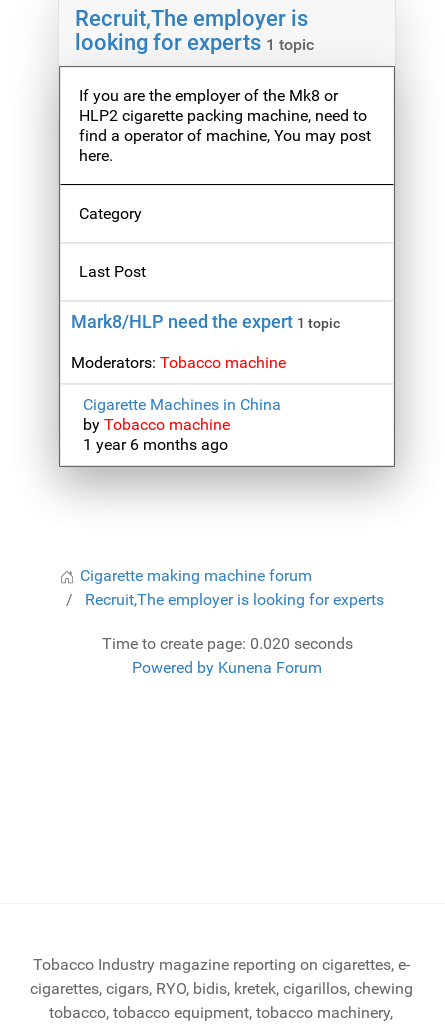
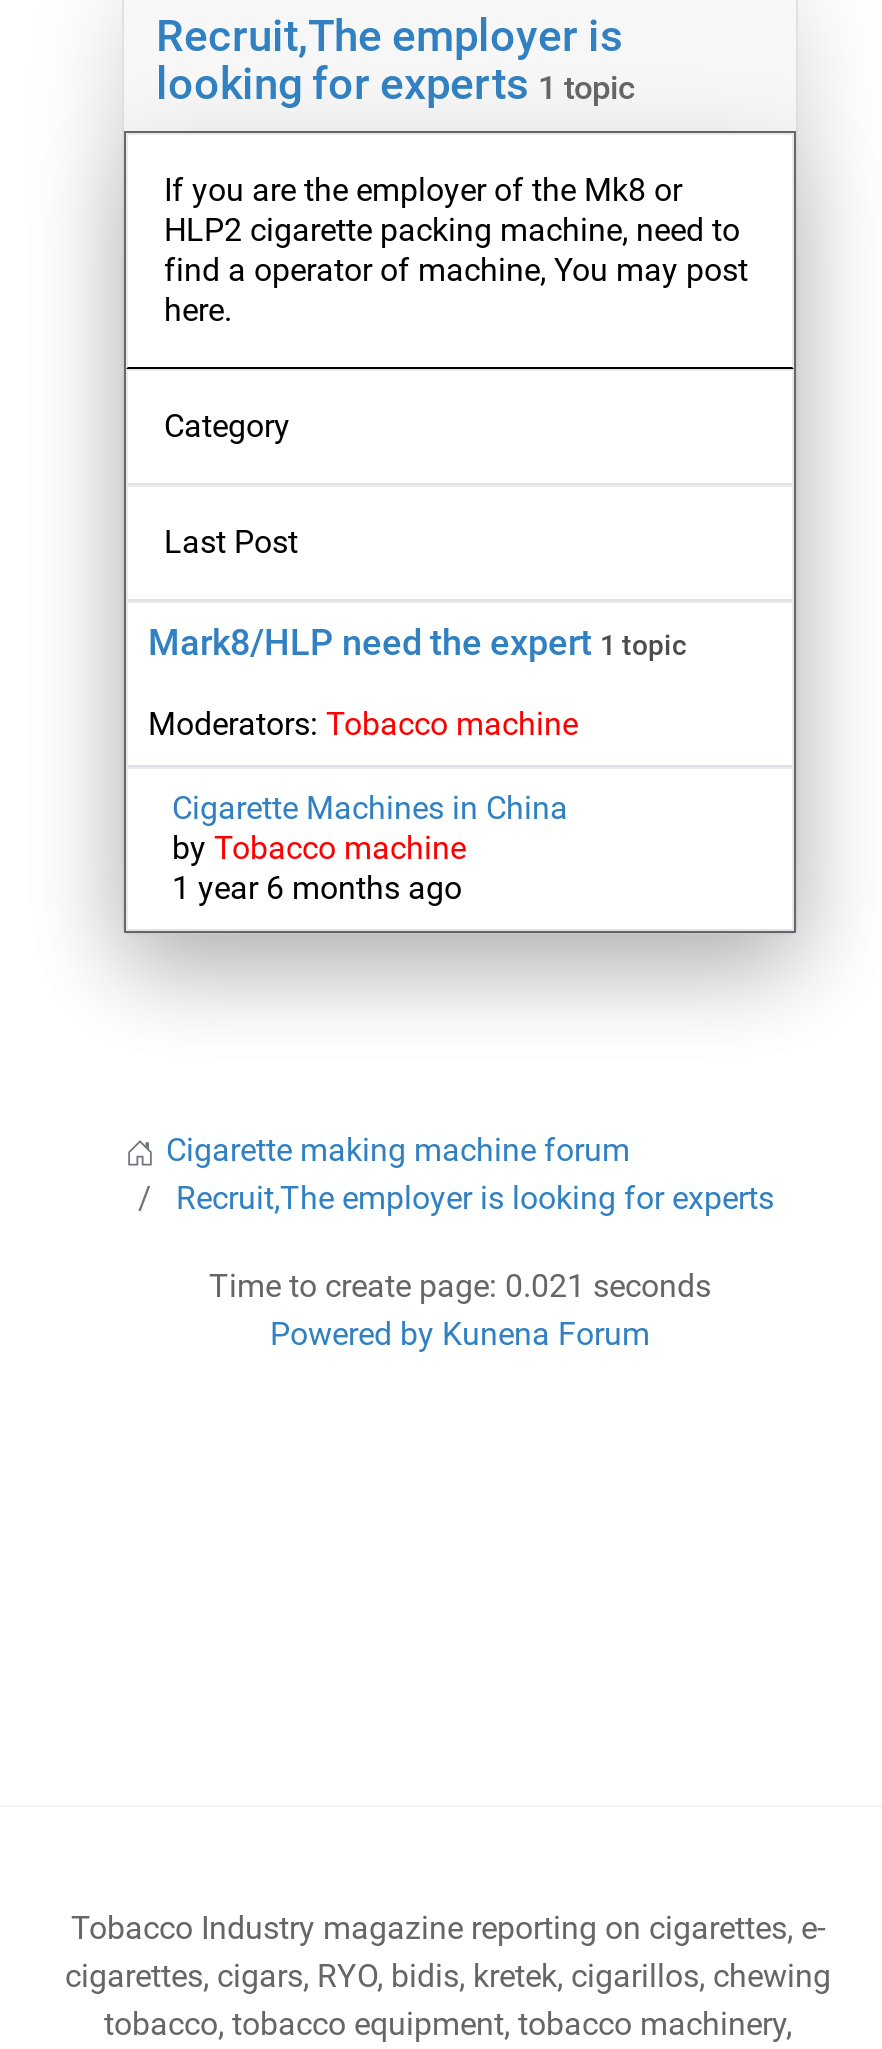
- Time to create page: 0.020 seconds
+ Time to create page: 0.021 seconds
